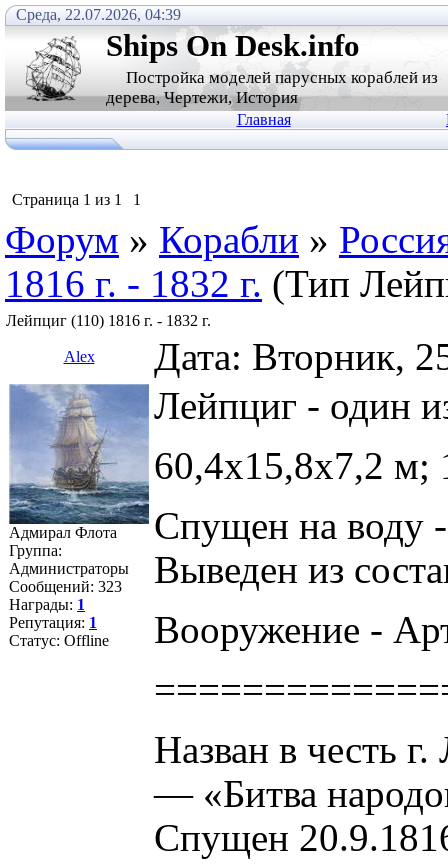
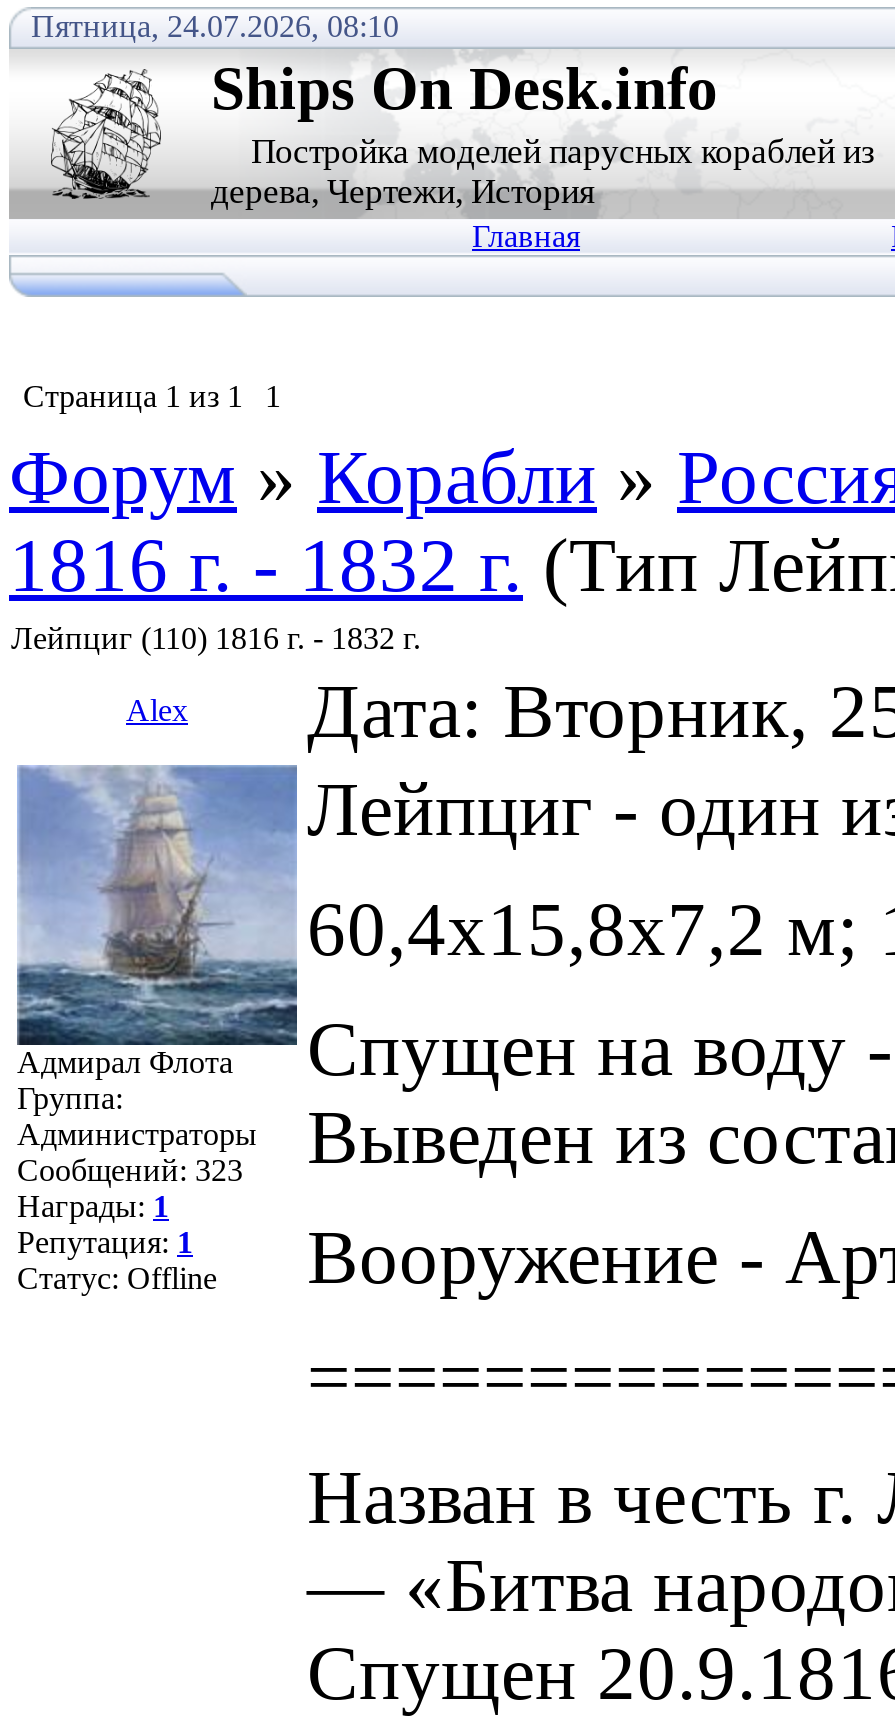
- Среда, 22.07.2026, 04:39
+ Пятница, 24.07.2026, 08:10
